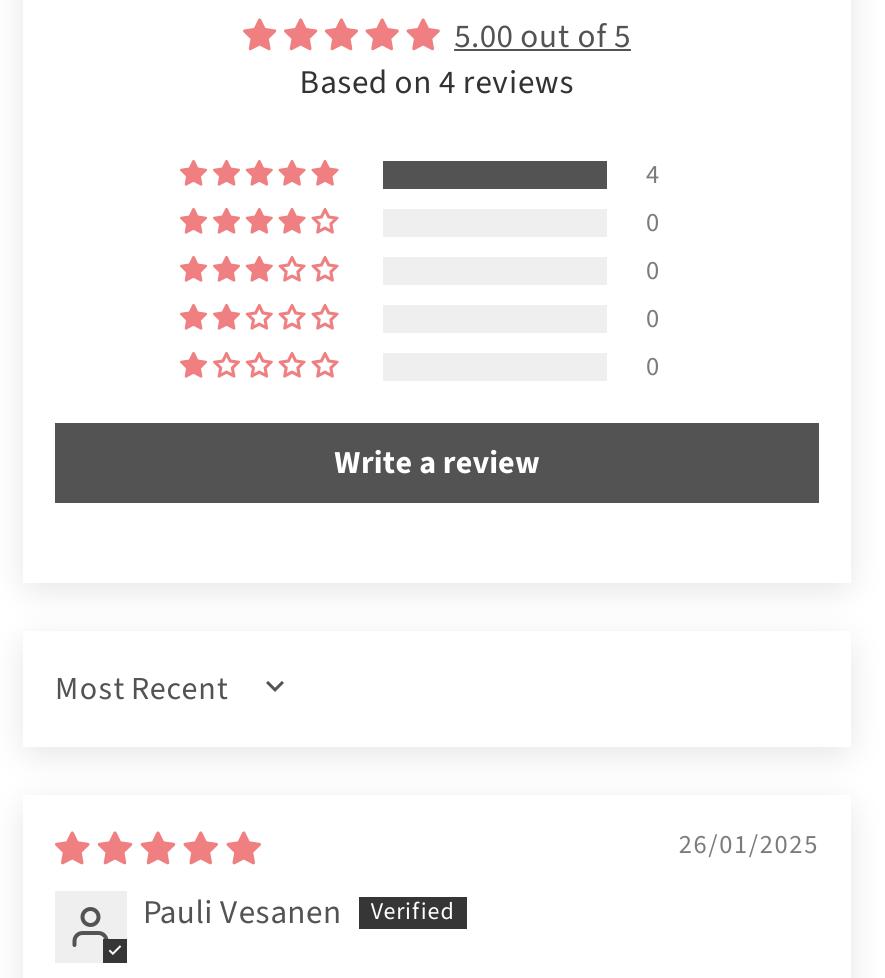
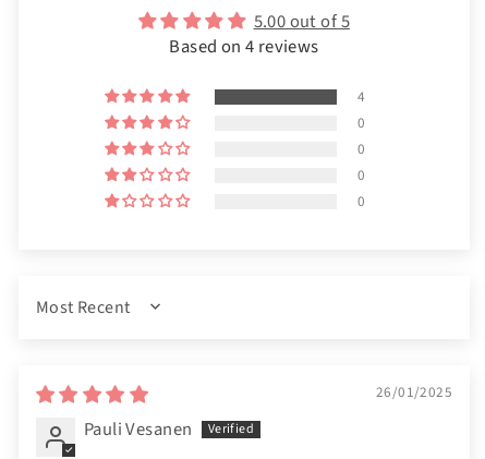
- Write a review
